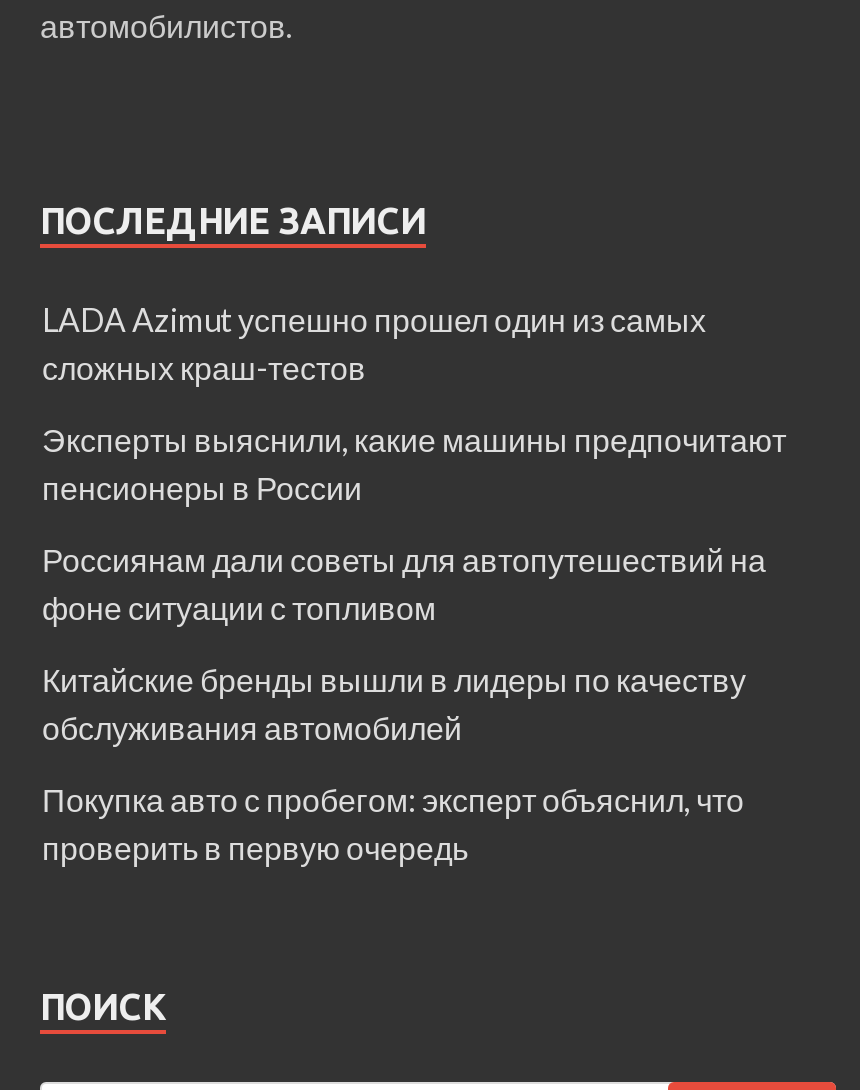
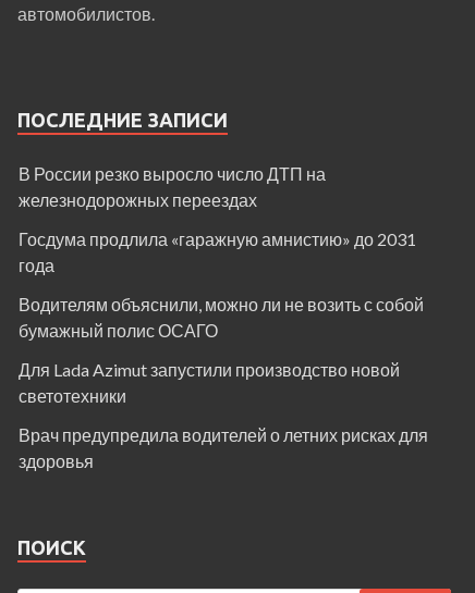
- LADA Azimut успешно прошел один из самых
- сложных краш-тестов
+ В России резко выросло число ДТП на
+ железнодорожных переездах

- Эксперты выяснили, какие машины предпочитают
- пенсионеры в России
+ Госдума продлила «гаражную амнистию» до 2031
+ года

- Россиянам дали советы для автопутешествий на
- фоне ситуации с топливом
+ Водителям объяснили, можно ли не возить с собой
+ бумажный полис ОСАГО

- Китайские бренды вышли в лидеры по качеству
- обслуживания автомобилей
+ Для Lada Azimut запустили производство новой
+ светотехники

- Покупка авто с пробегом: эксперт объяснил, что
- проверить в первую очередь
+ Врач предупредила водителей о летних рисках для
+ здоровья
